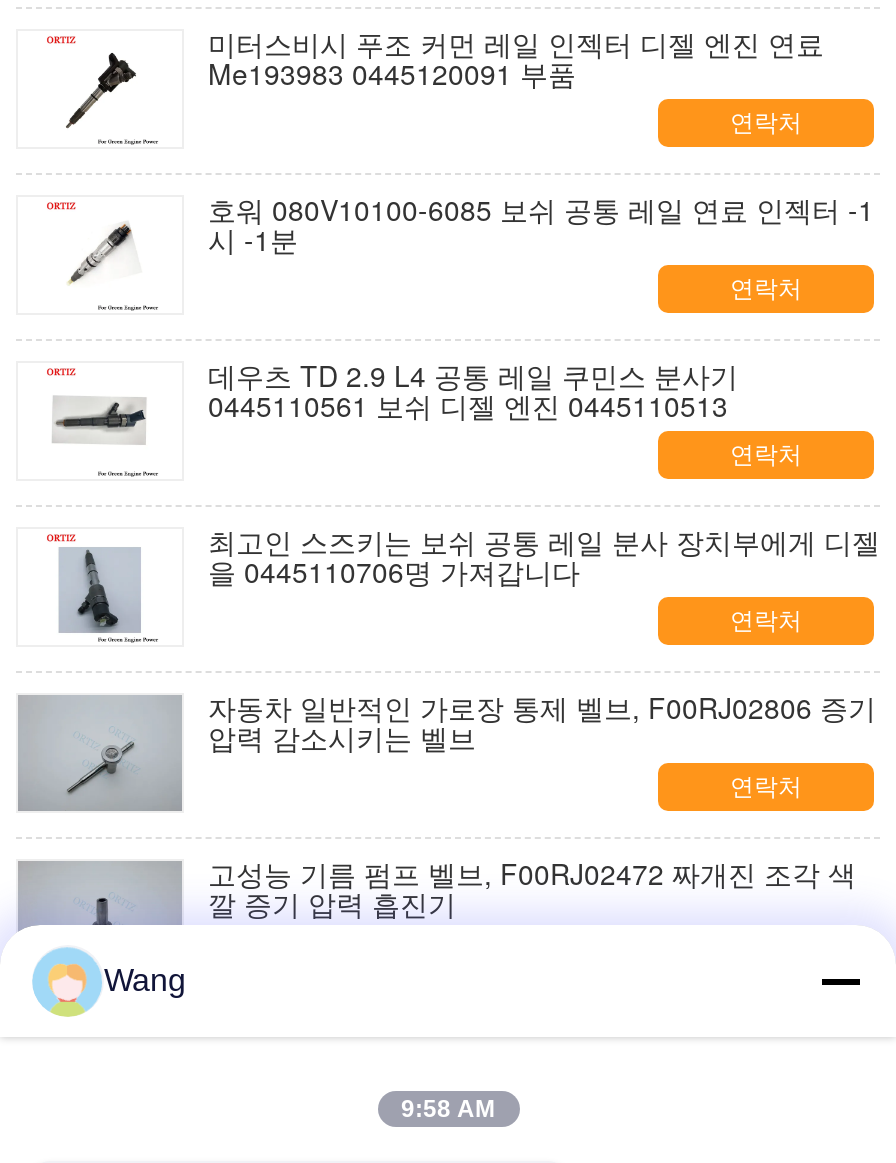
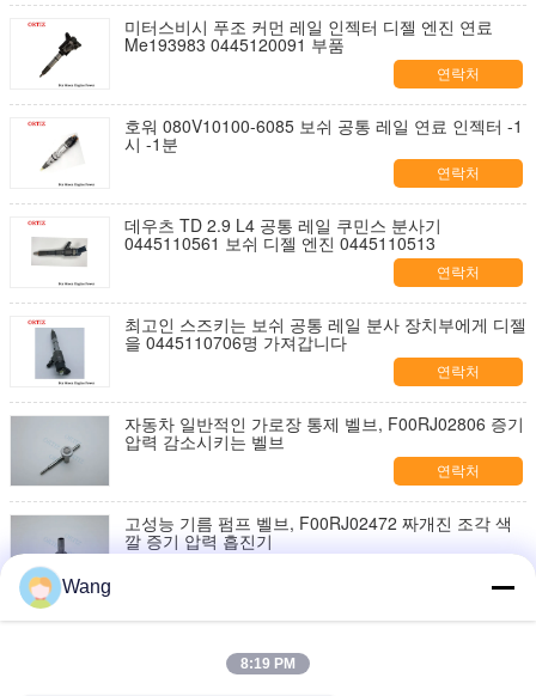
- 9:58 AM
+ 8:19 PM
